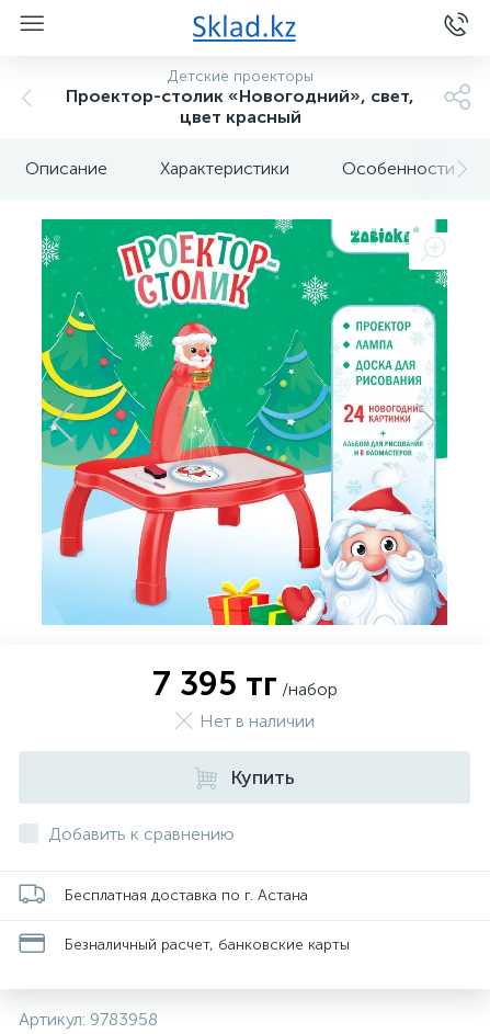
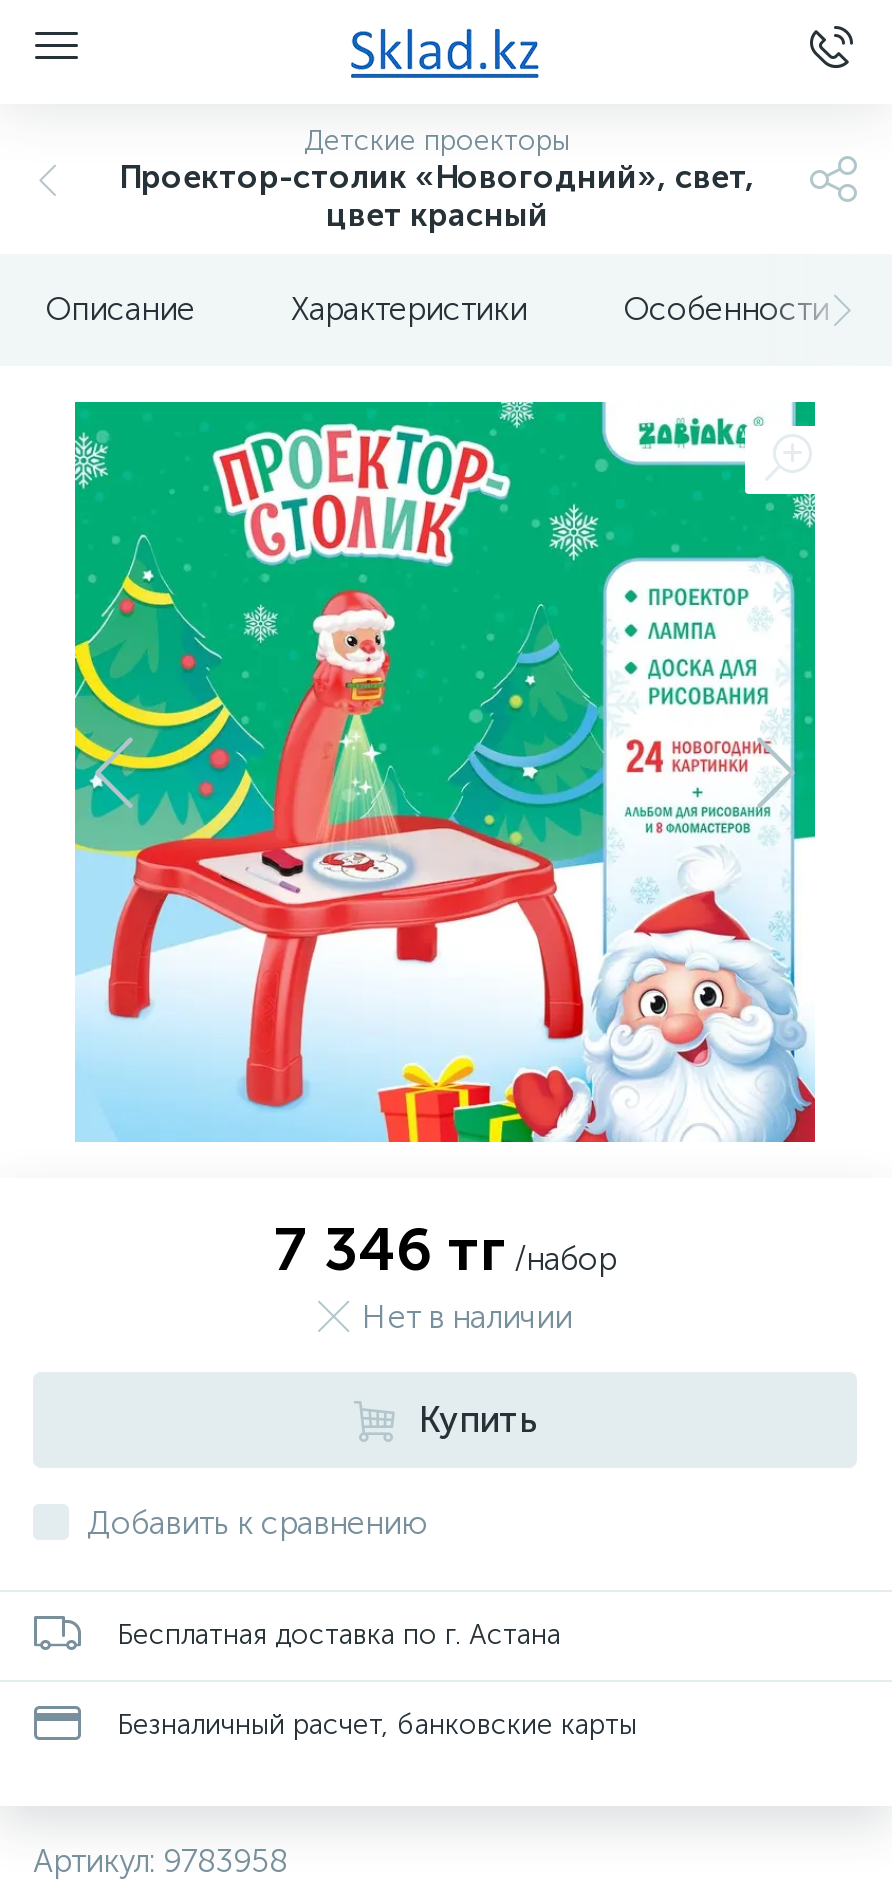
- 7 395 тг /набор
+ 7 346 тг /набор
